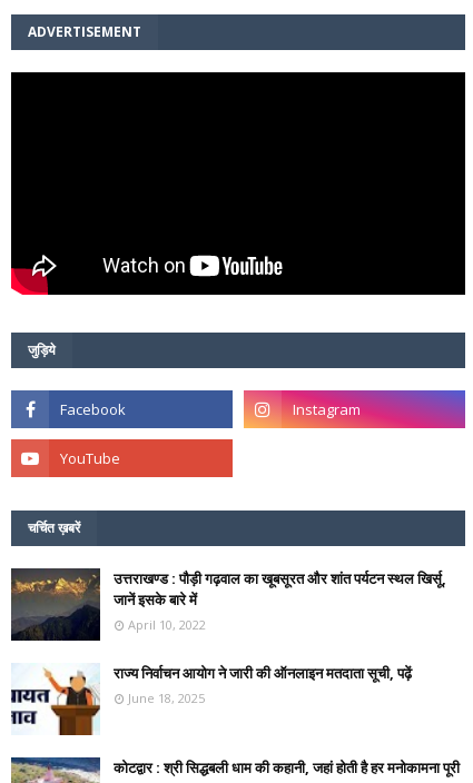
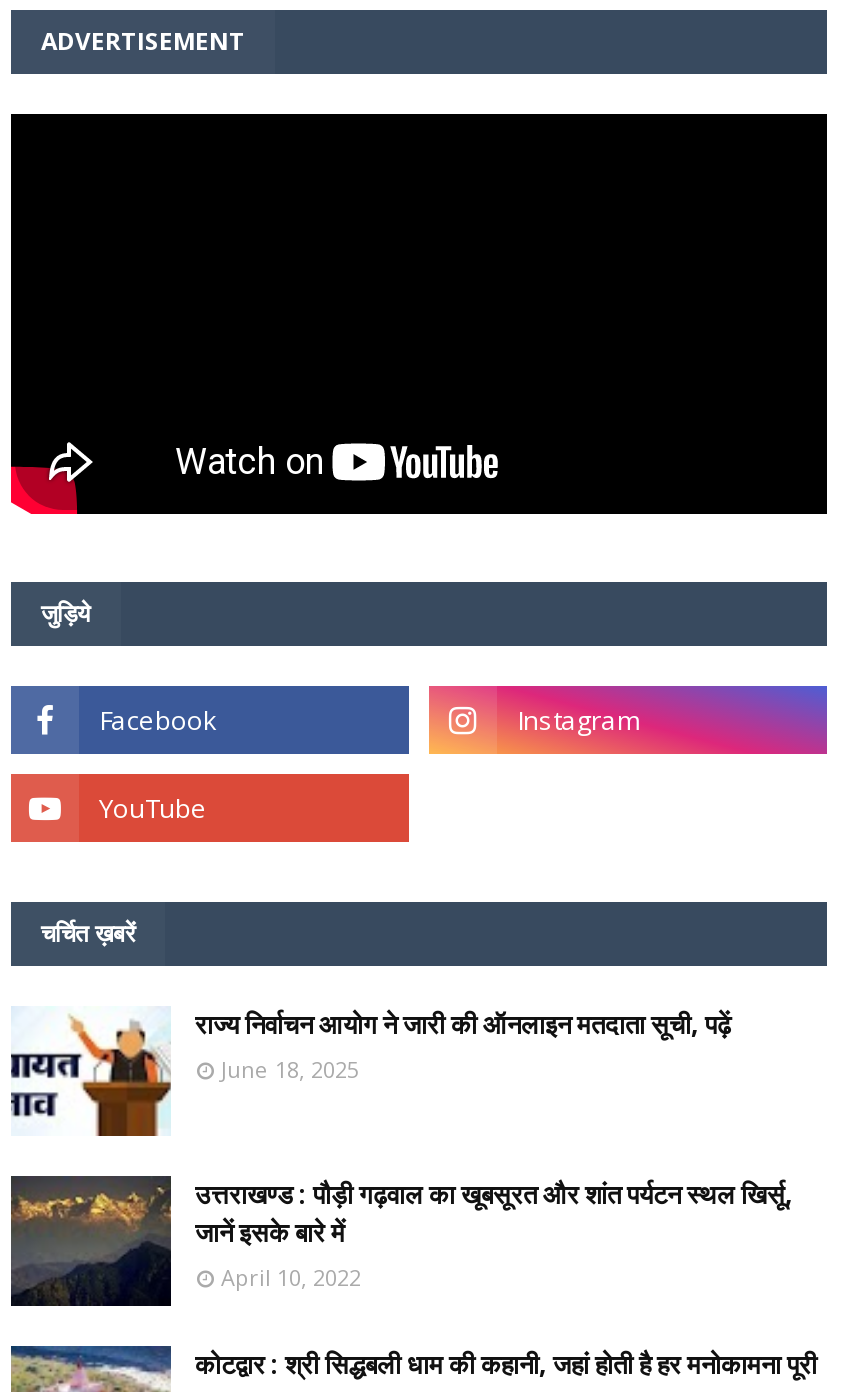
moved down: [image] | उत्तराखण्ड : पौड़ी गढ़वाल का खूबसूरत और शांत पर्यटन स्थल खिर्सू, | जानें इसके बारे में | April 10, 2022

moved up: [image] | राज्य निर्वाचन आयोग ने जारी की ऑनलाइन मतदाता सूची, पढ़ें | June 18, 2025
